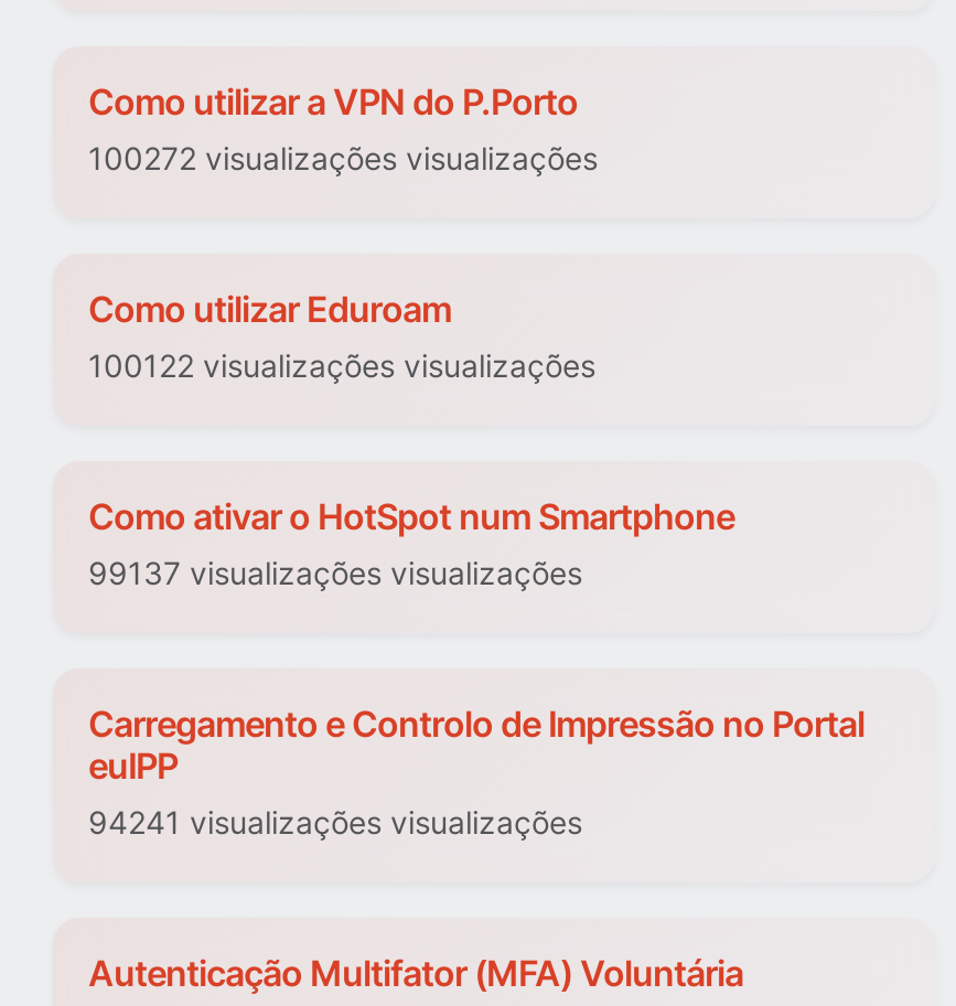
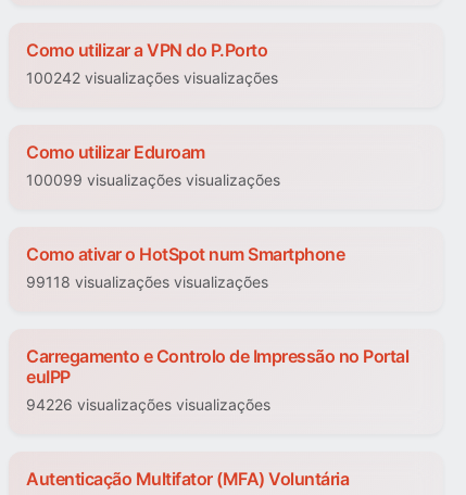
- 100272 visualizações visualizações
+ 100242 visualizações visualizações

- 100122 visualizações visualizações
+ 100099 visualizações visualizações

- 99137 visualizações visualizações
+ 99118 visualizações visualizações

- 94241 visualizações visualizações
+ 94226 visualizações visualizações
